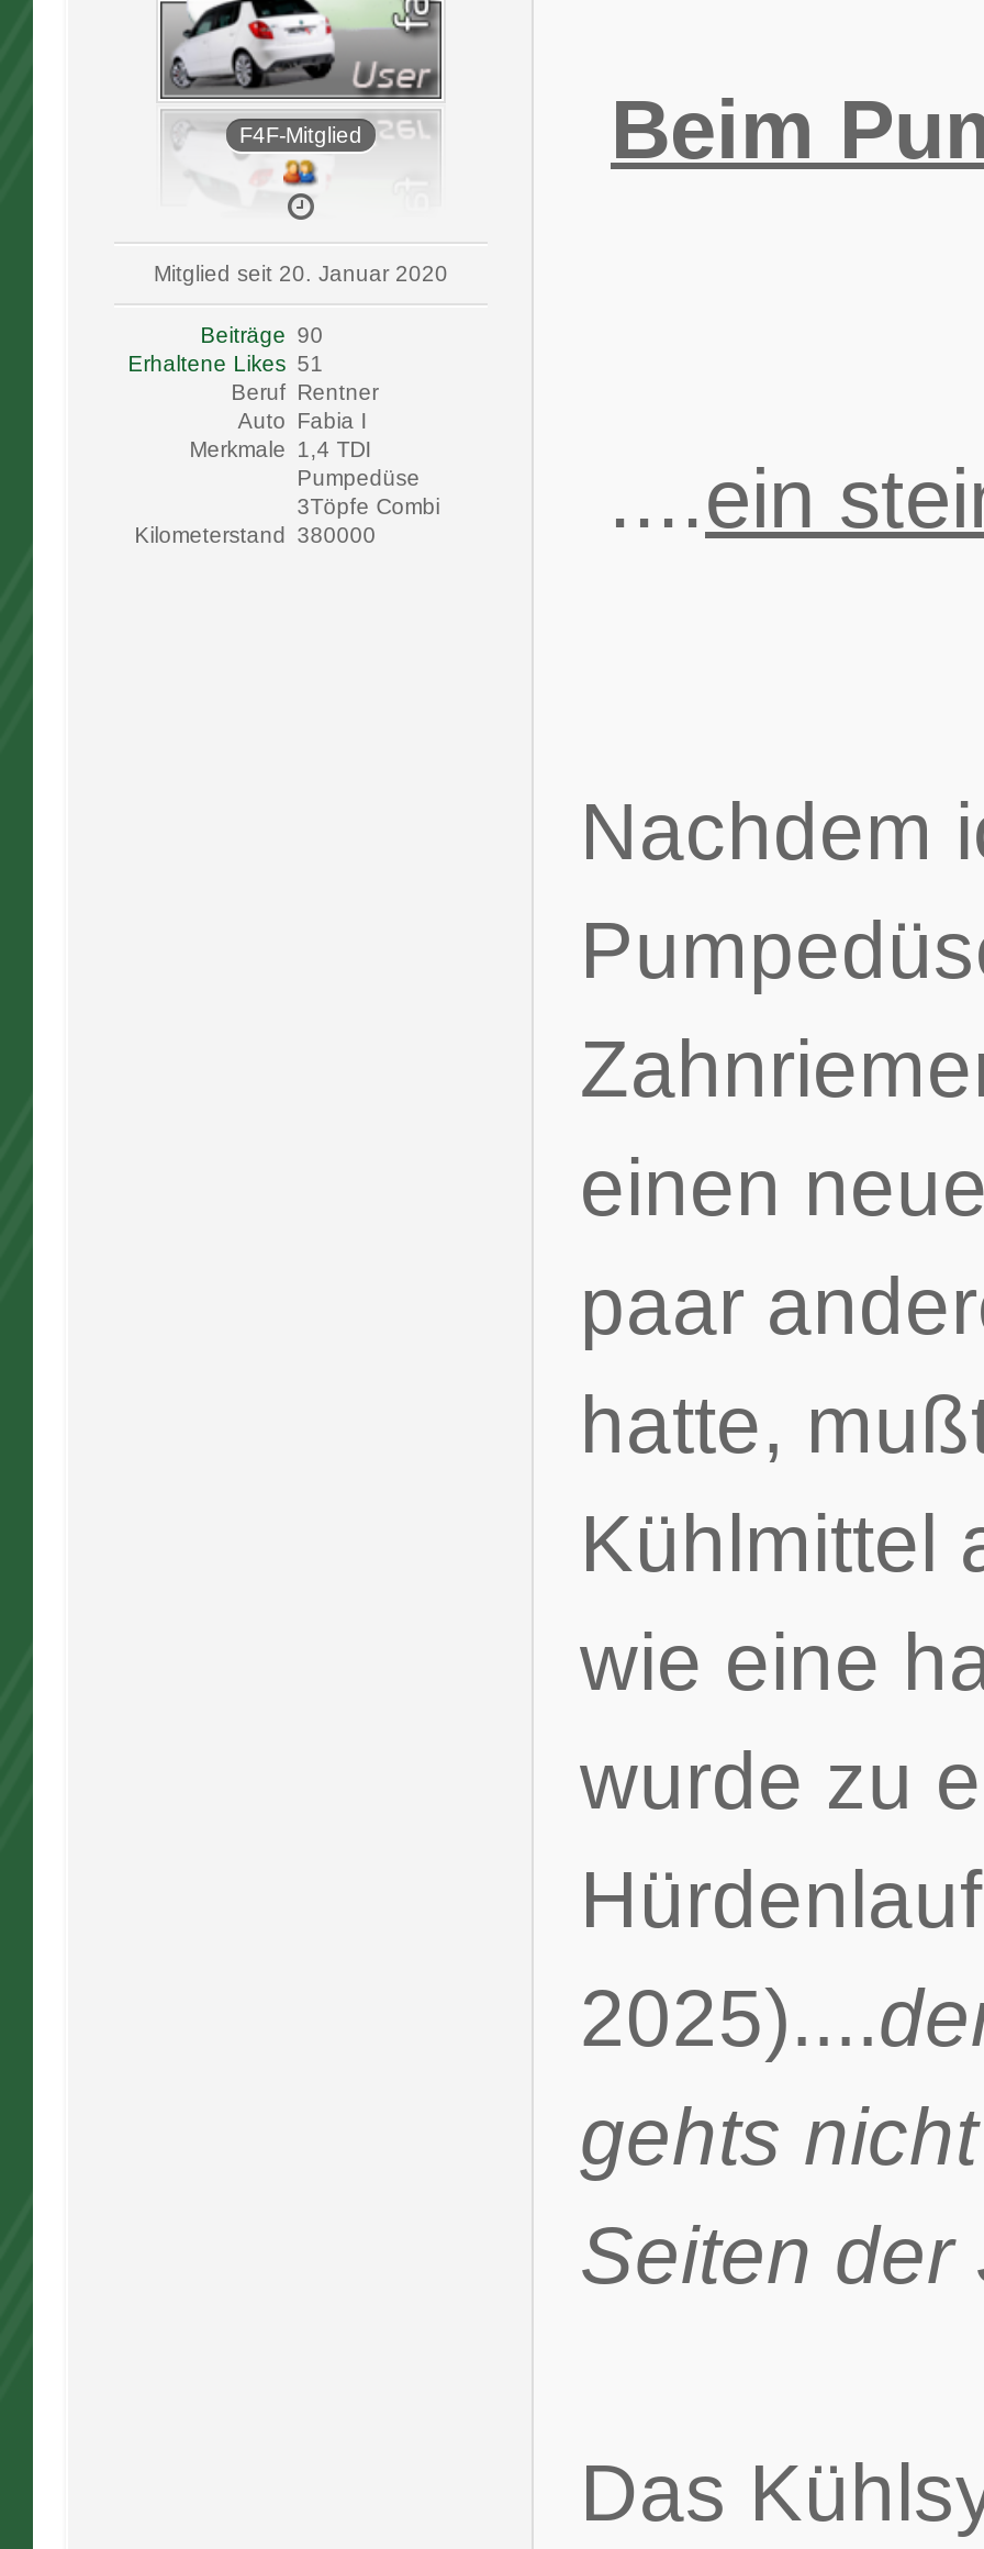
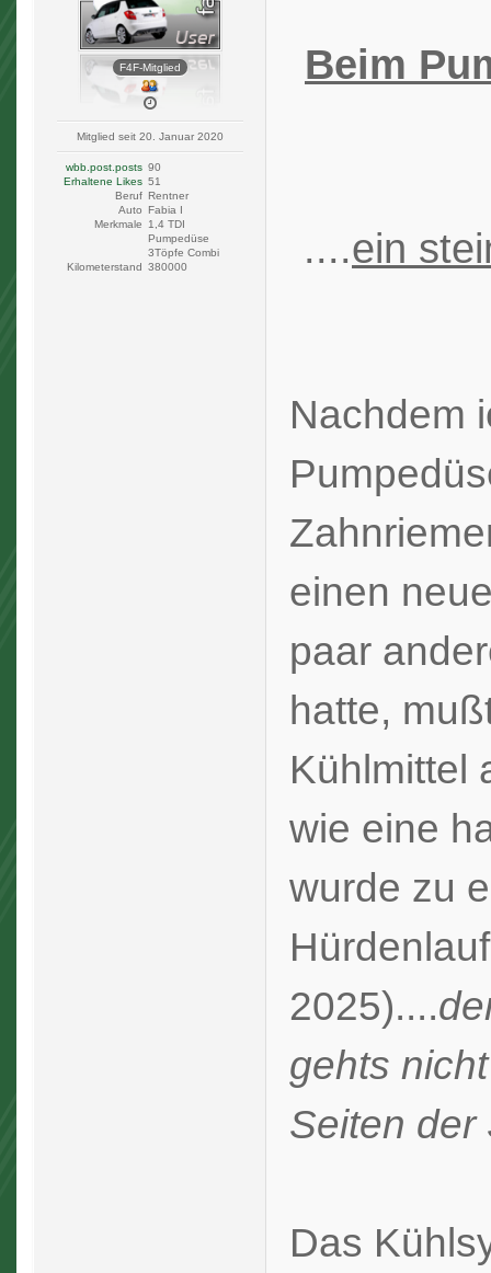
- Beiträge 90
+ wbb.post.posts 90
